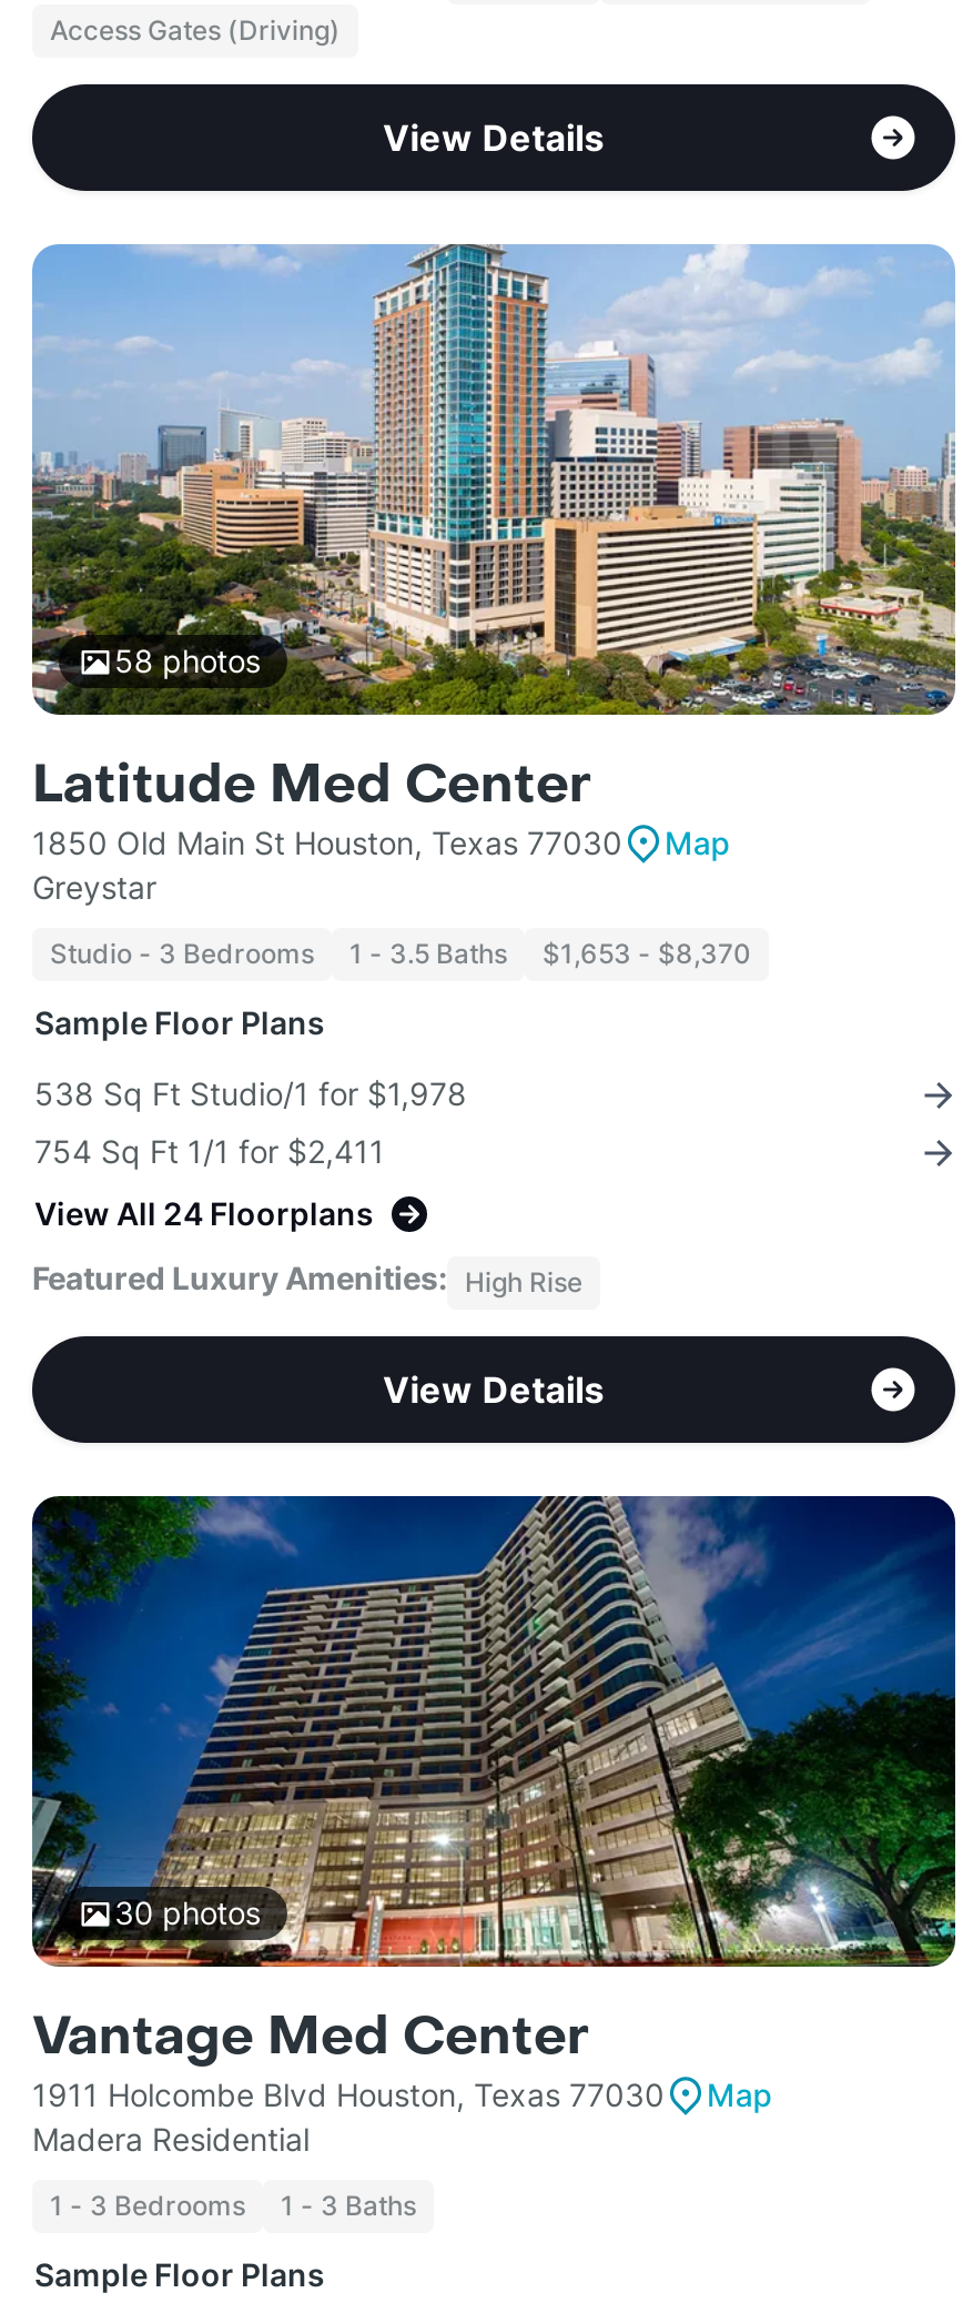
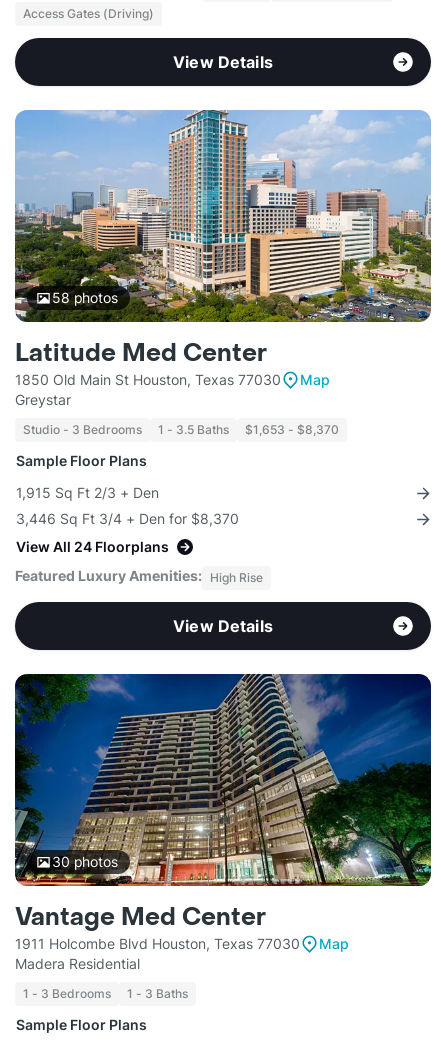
- 538 Sq Ft Studio/1 for $1,978
+ 1,915 Sq Ft 2/3 + Den

- 754 Sq Ft 1/1 for $2,411
+ 3,446 Sq Ft 3/4 + Den for $8,370
